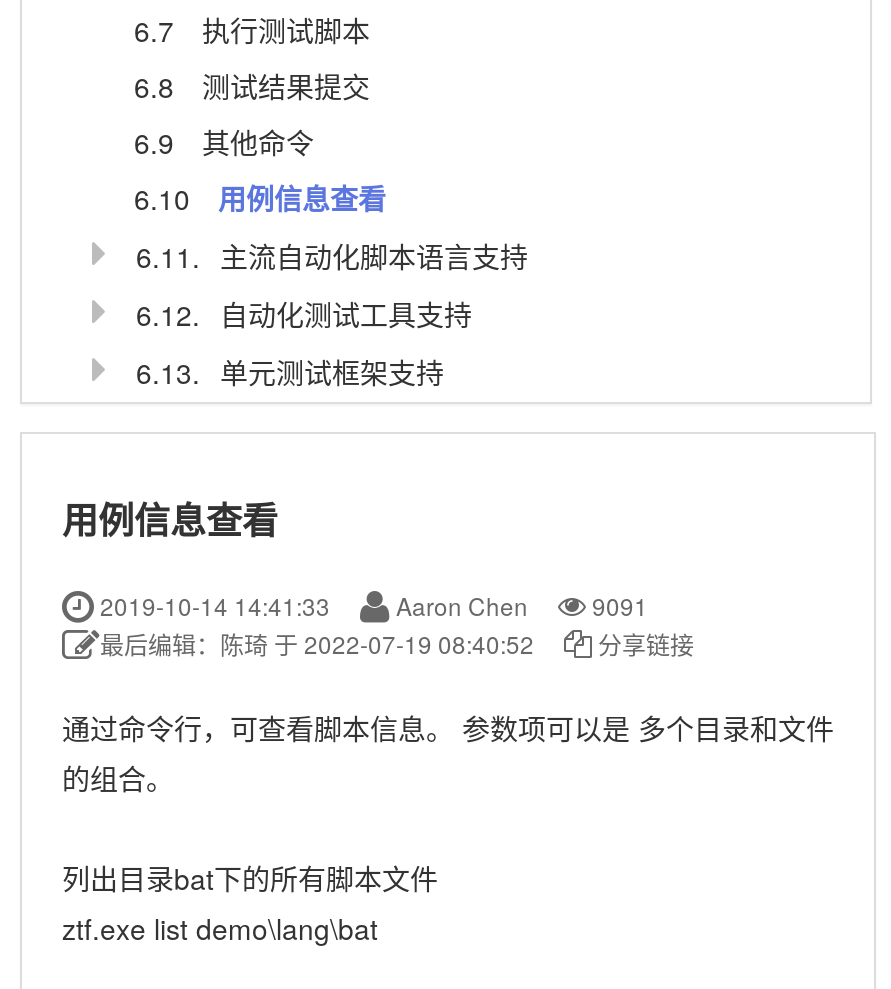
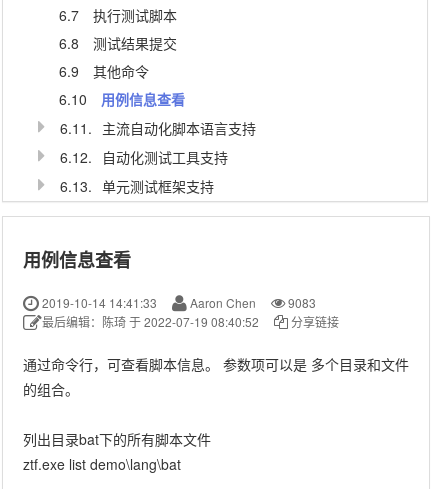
- 2019-10-14 14:41:33 Aaron Chen 9091
+ 2019-10-14 14:41:33 Aaron Chen 9083
